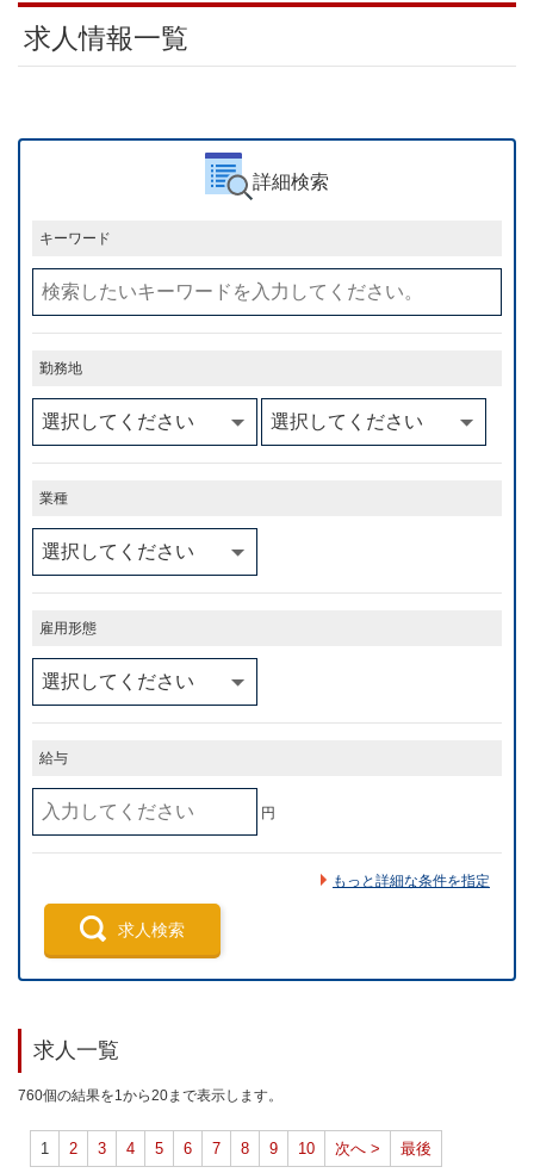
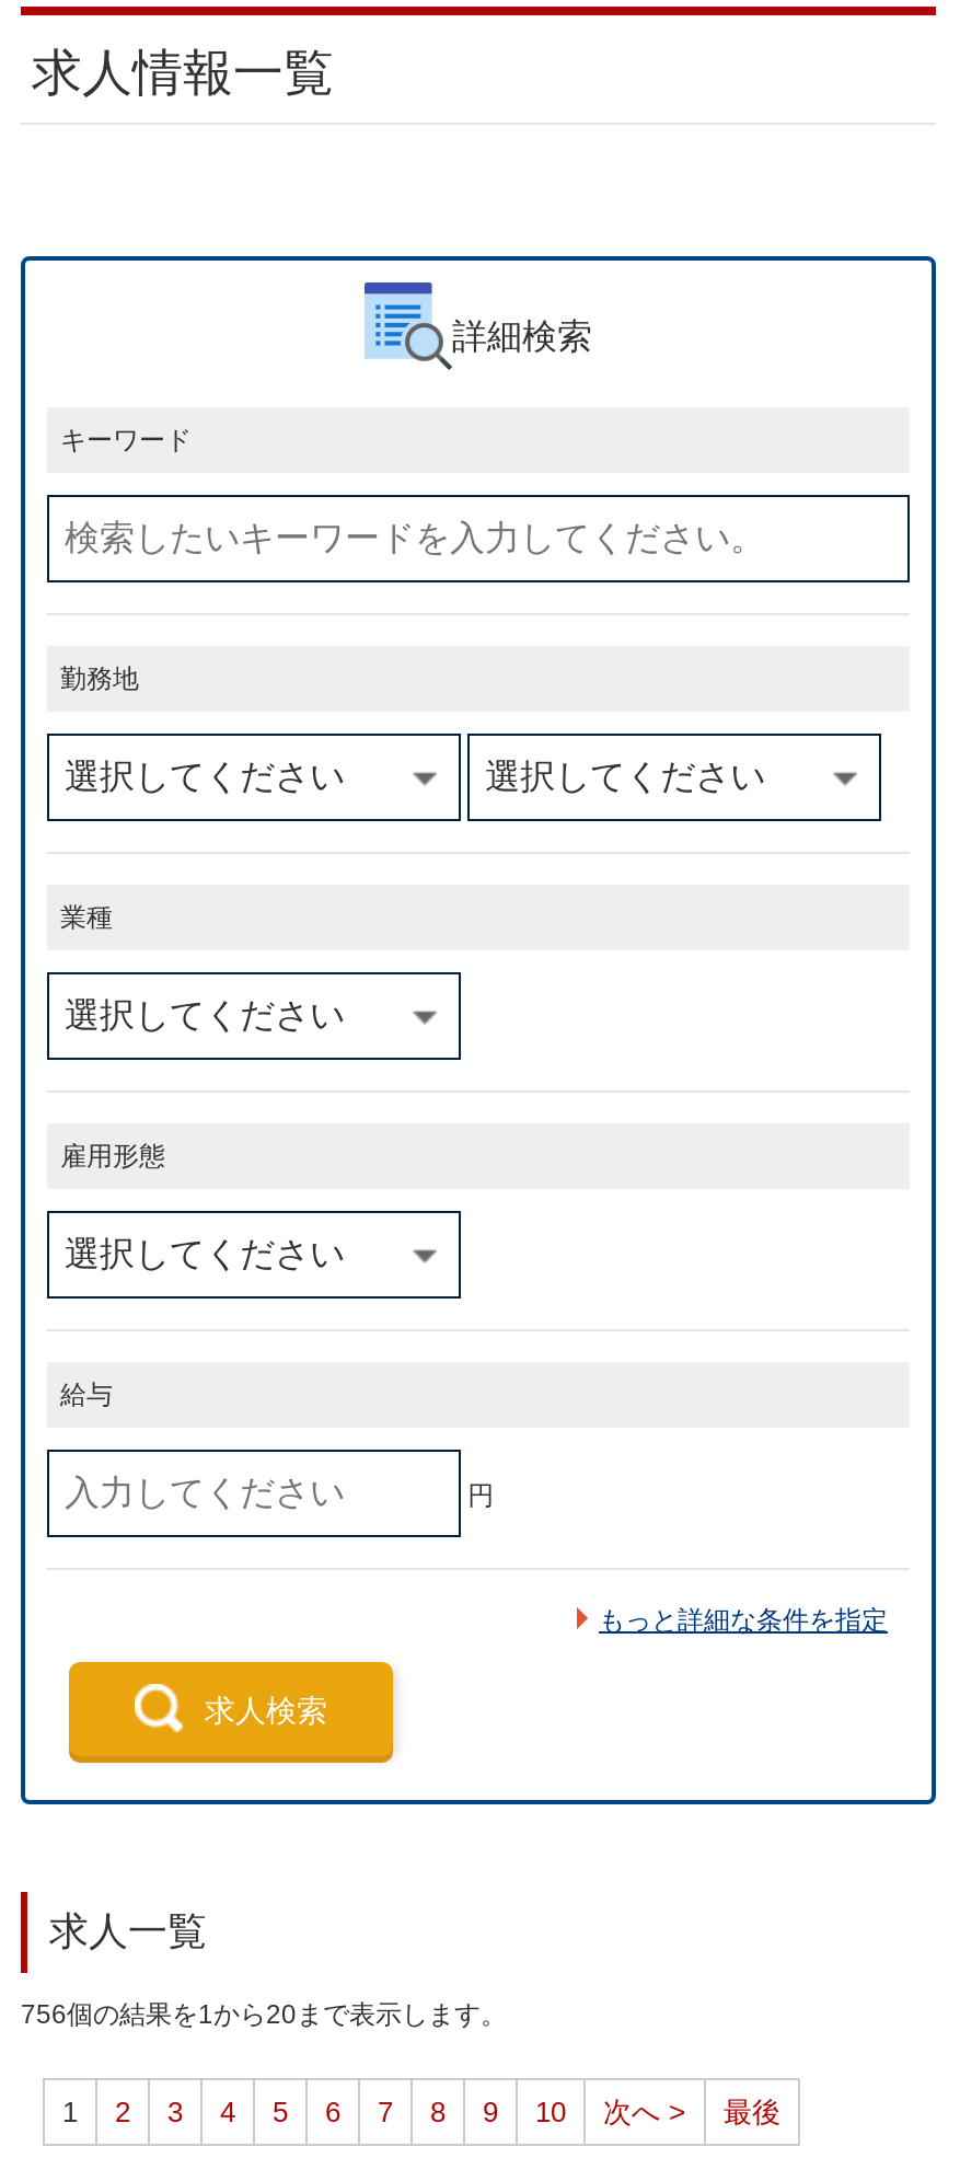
- 760個の結果を1から20まで表示します。
+ 756個の結果を1から20まで表示します。
